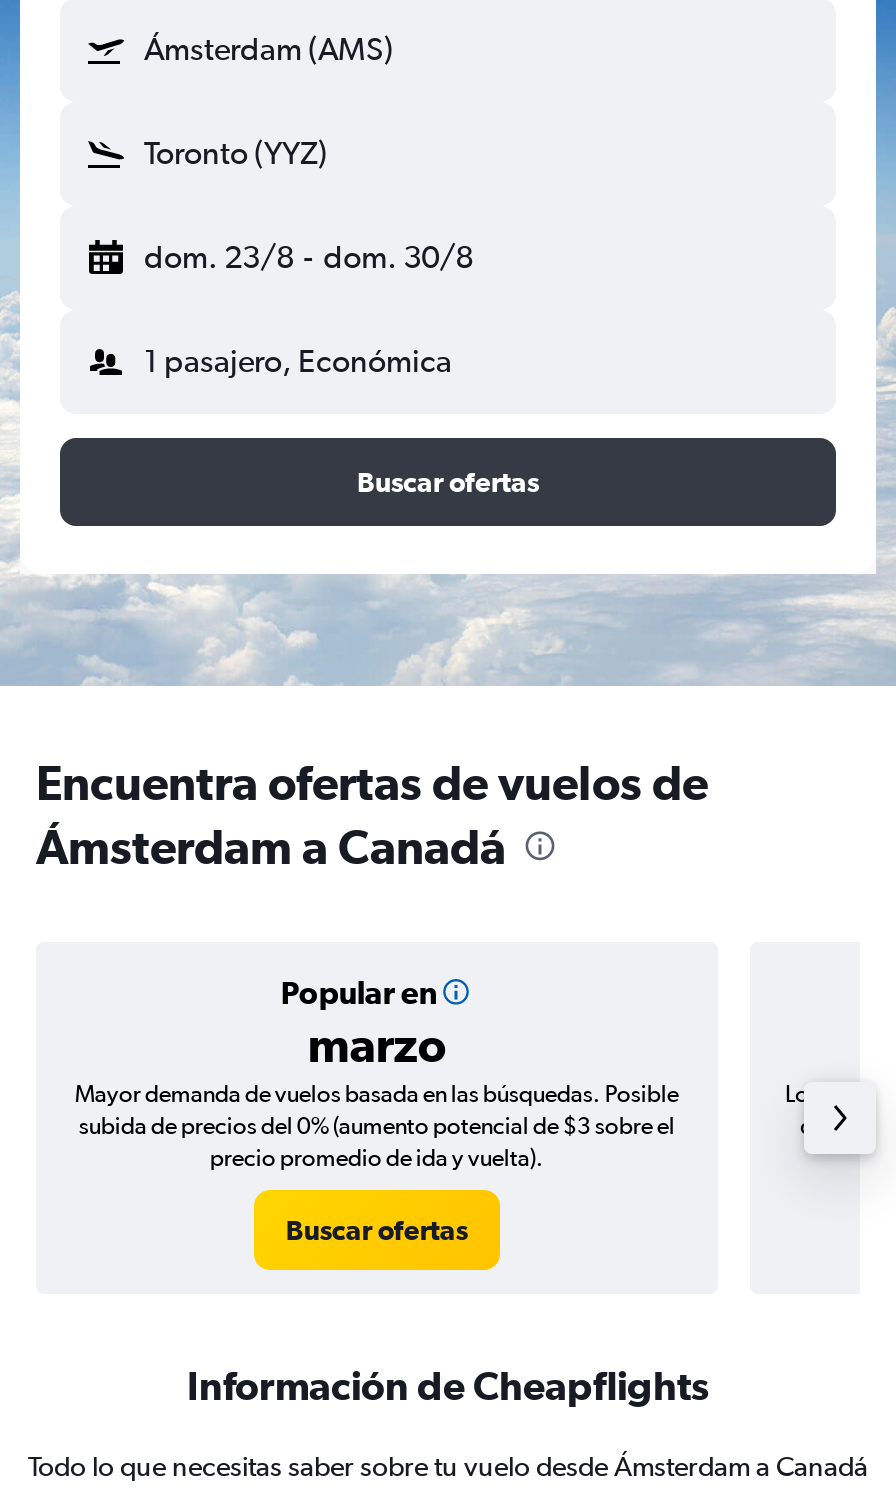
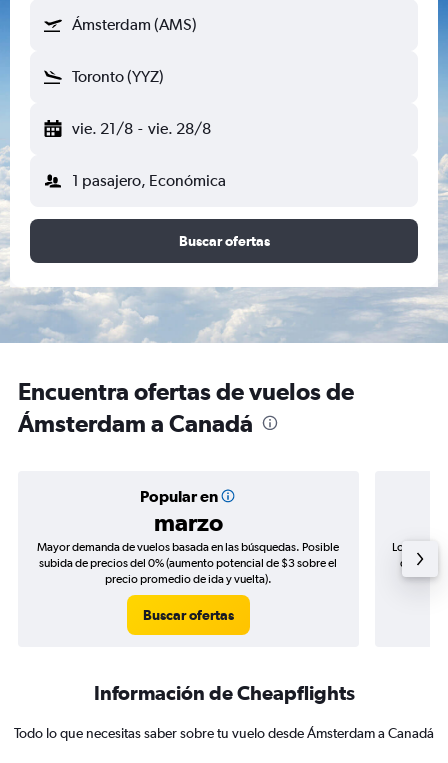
- dom. 23/8 - dom. 30/8
+ vie. 21/8 - vie. 28/8
